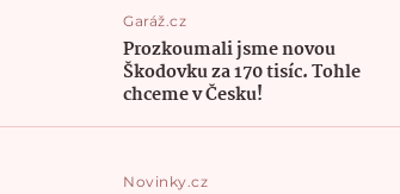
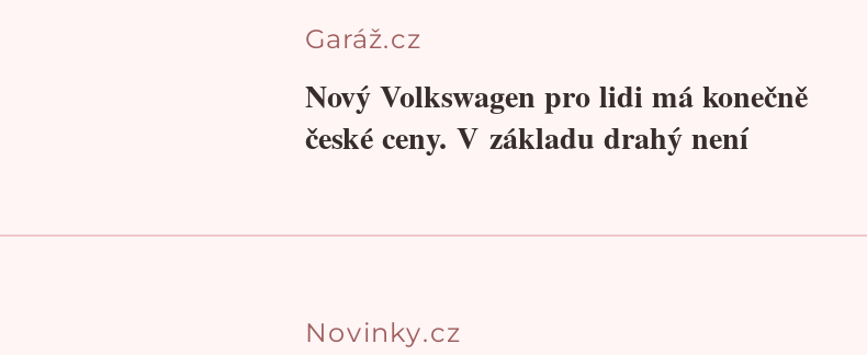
- Prozkoumali jsme novou
- Škodovku za 170 tisíc. Tohle
- chceme v Česku!
+ Nový Volkswagen pro lidi má konečně
+ české ceny. V základu drahý není
